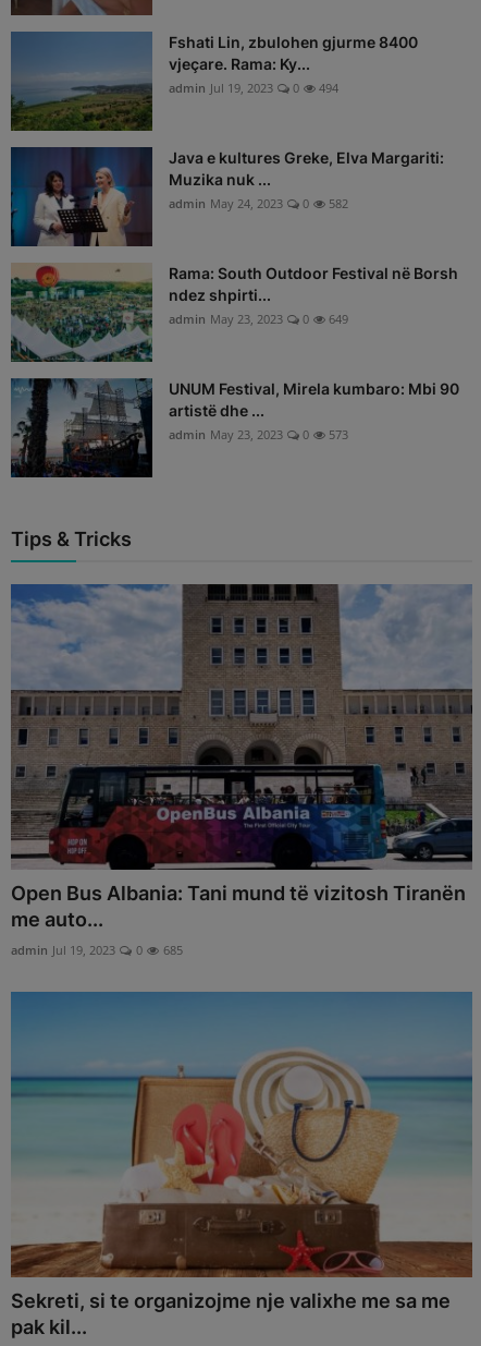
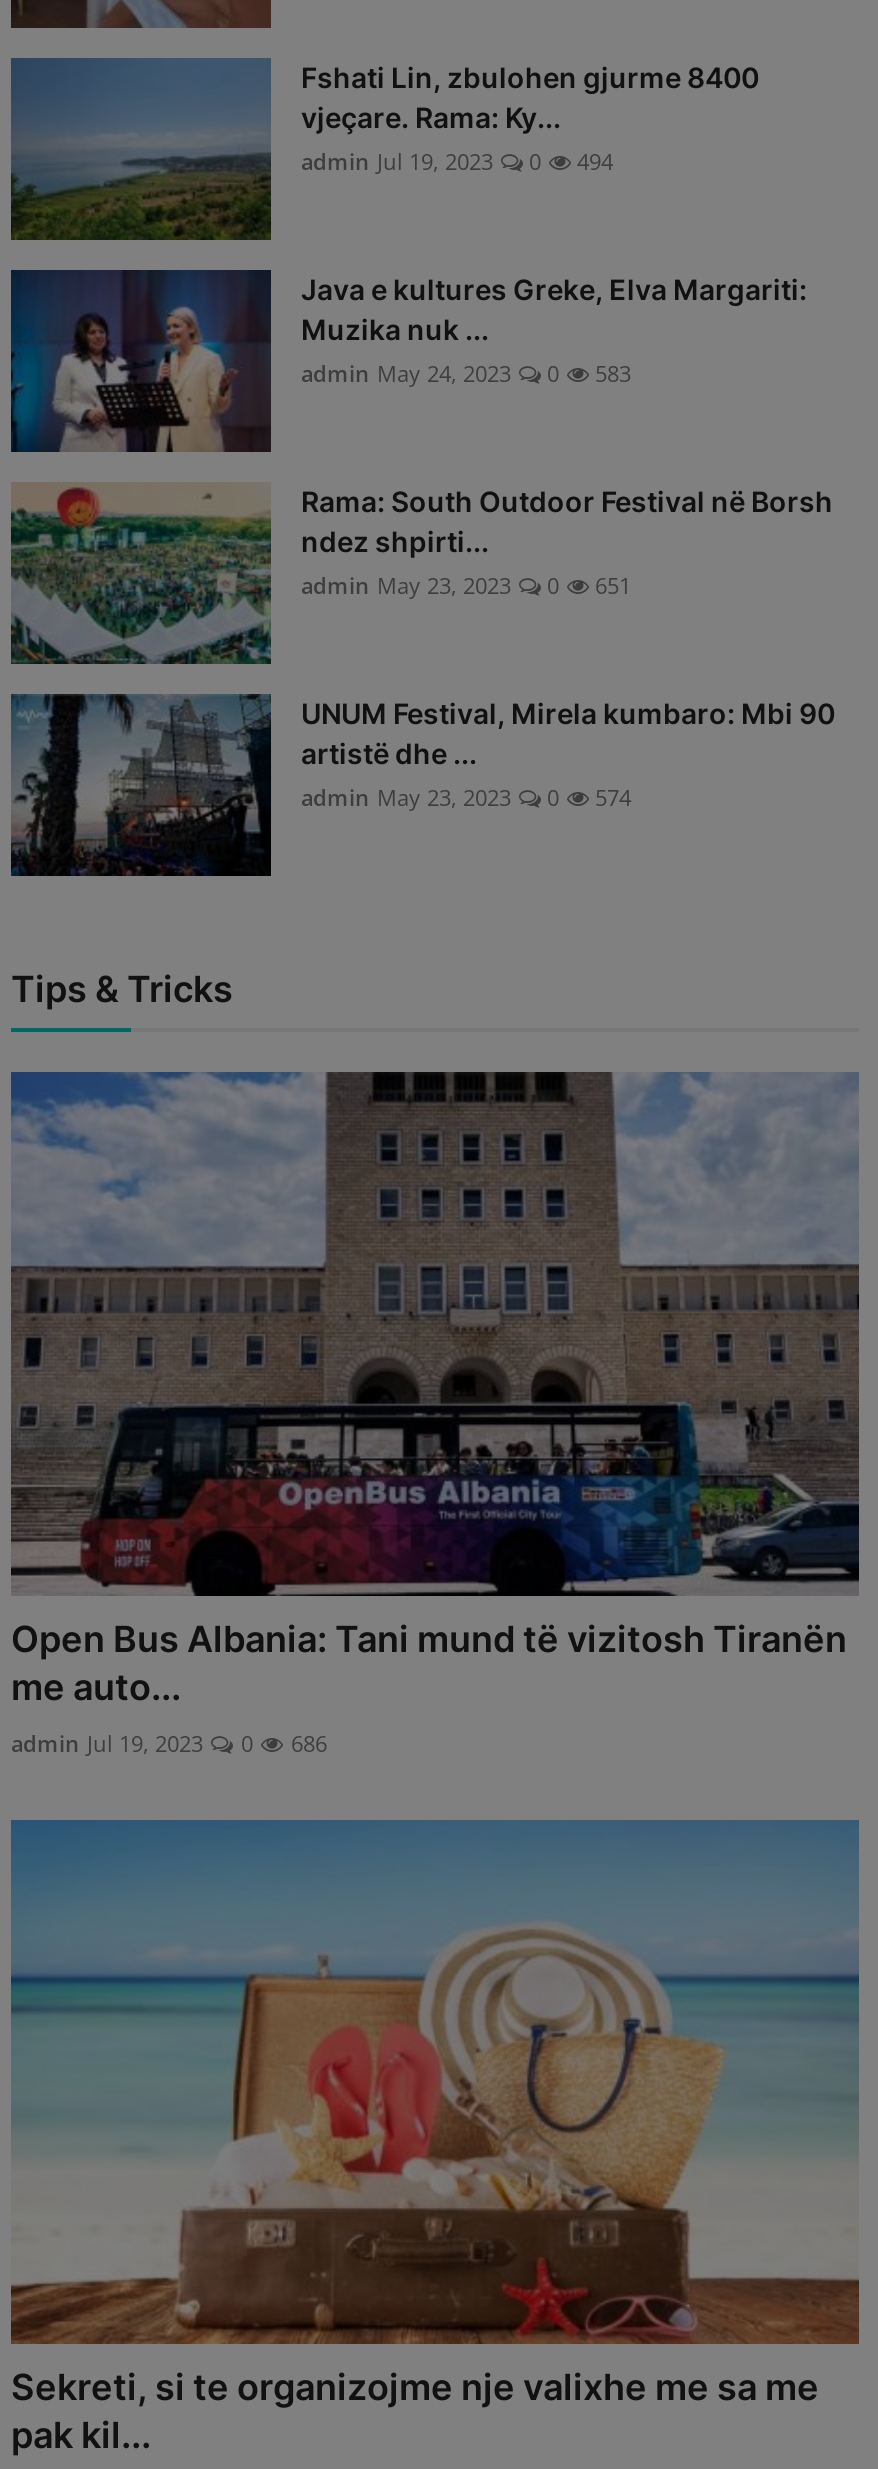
- admin May 24, 2023 0 582
+ admin May 24, 2023 0 583

- admin May 23, 2023 0 649
+ admin May 23, 2023 0 651

- admin May 23, 2023 0 573
+ admin May 23, 2023 0 574

- admin Jul 19, 2023 0 685
+ admin Jul 19, 2023 0 686
